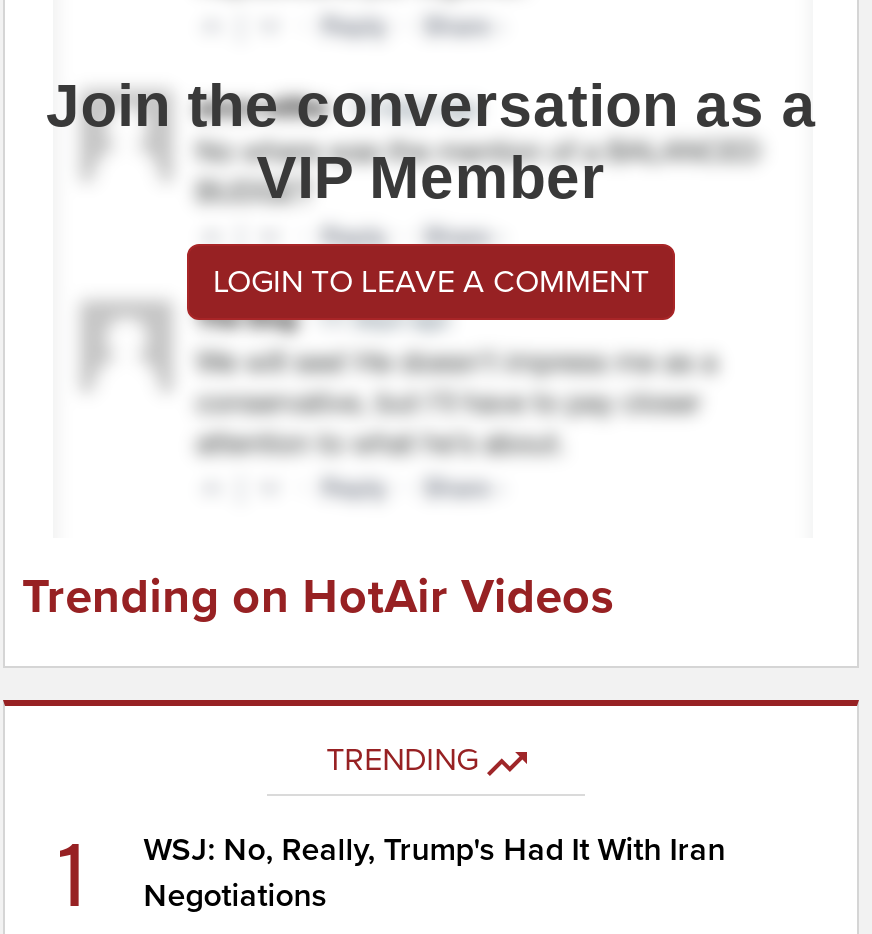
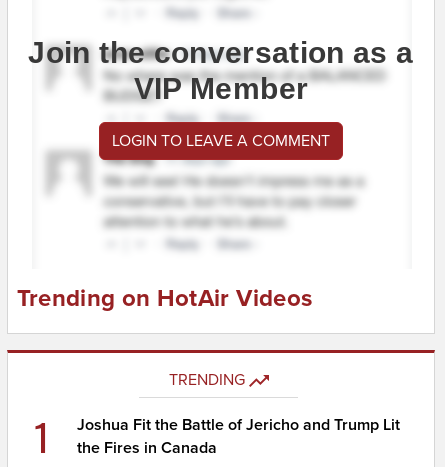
- WSJ: No, Really, Trump's Had It With Iran
- Negotiations
+ Joshua Fit the Battle of Jericho and Trump Lit
+ the Fires in Canada
